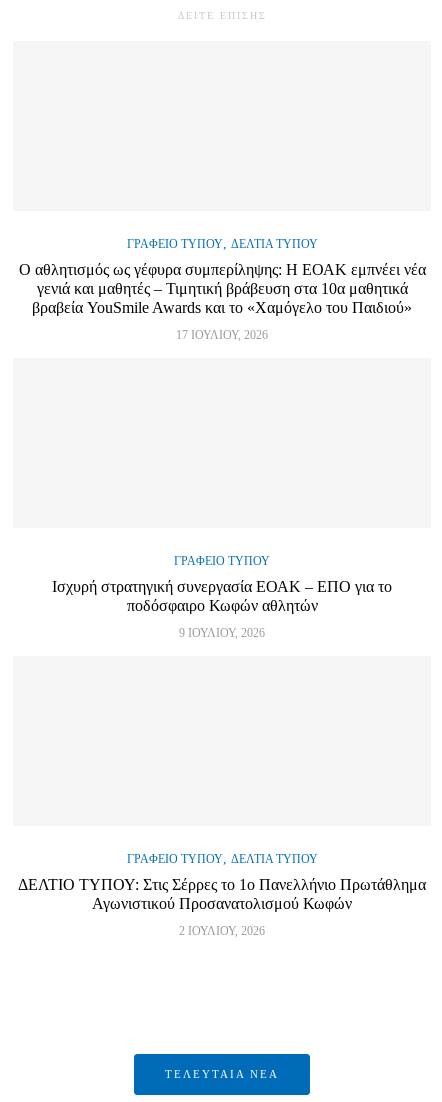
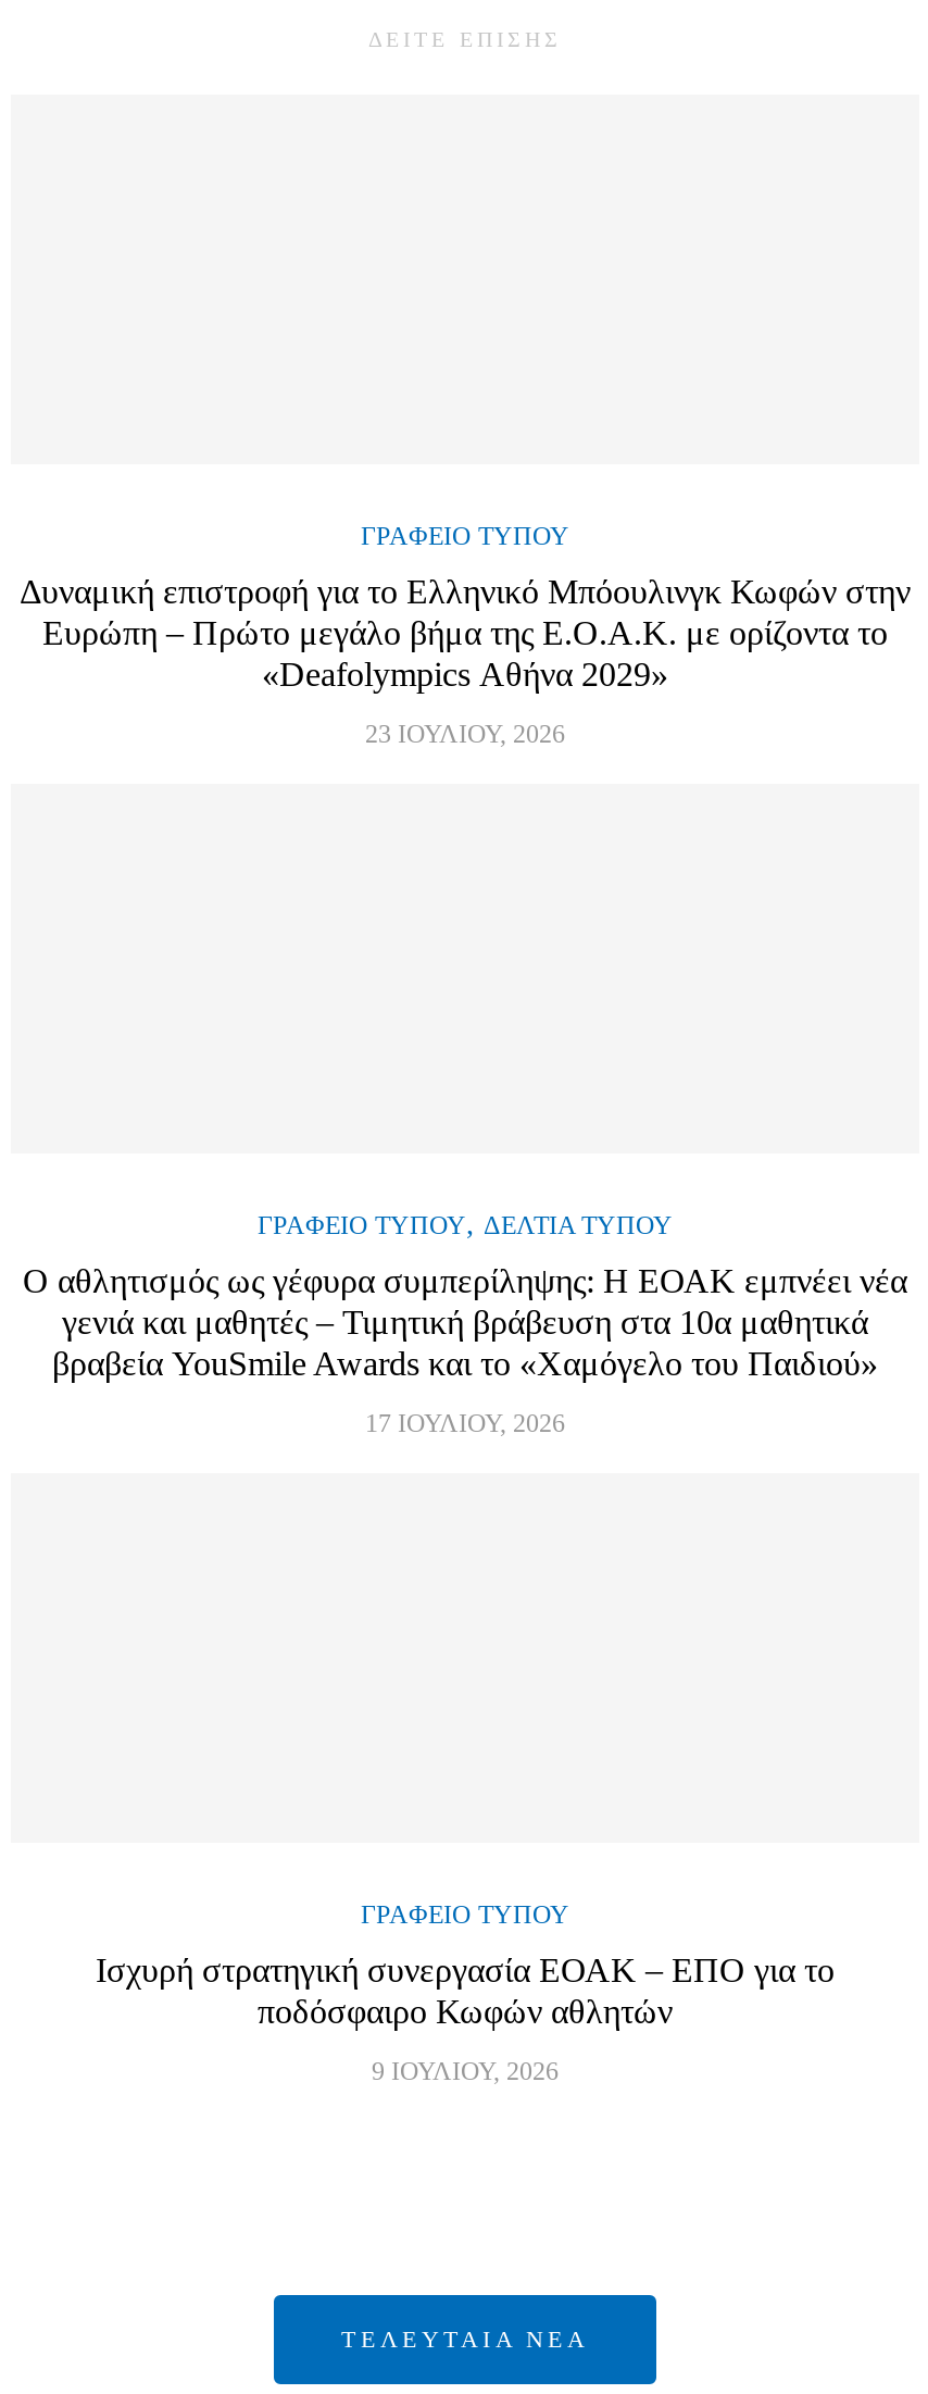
+ ΓΡΑΦΕΊΟ ΤΎΠΟΥ
+ Δυναμική επιστροφή για το Ελληνικό Μπόουλινγκ Κωφών στην
+ Ευρώπη – Πρώτο μεγάλο βήμα της Ε.Ο.Α.Κ. με ορίζοντα το
+ «Deafolympics Αθήνα 2029»
+ 23 ΙΟΥΛΊΟΥ, 2026

moved down: ΓΡΑΦΕΊΟ ΤΎΠΟΥ, ΔΕΛΤΊΑ ΤΎΠΟΥ | Ο αθλητισμός ως γέφυρα συμπερίληψης: Η ΕΟΑΚ εμπνέει νέα | γενιά και μαθητές – Τιμητική βράβευση στα 10α μαθητικά | ... | ποδόσφαιρο Κωφών αθλητών | 9 ΙΟΥΛΊΟΥ, 2026

- ΓΡΑΦΕΊΟ ΤΎΠΟΥ, ΔΕΛΤΊΑ ΤΎΠΟΥ
- ΔΕΛΤΙΟ ΤΥΠΟΥ: Στις Σέρρες το 1ο Πανελλήνιο Πρωτάθλημα
- Αγωνιστικού Προσανατολισμού Κωφών
- 2 ΙΟΥΛΊΟΥ, 2026
